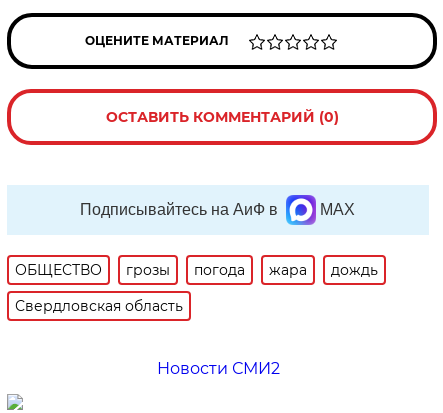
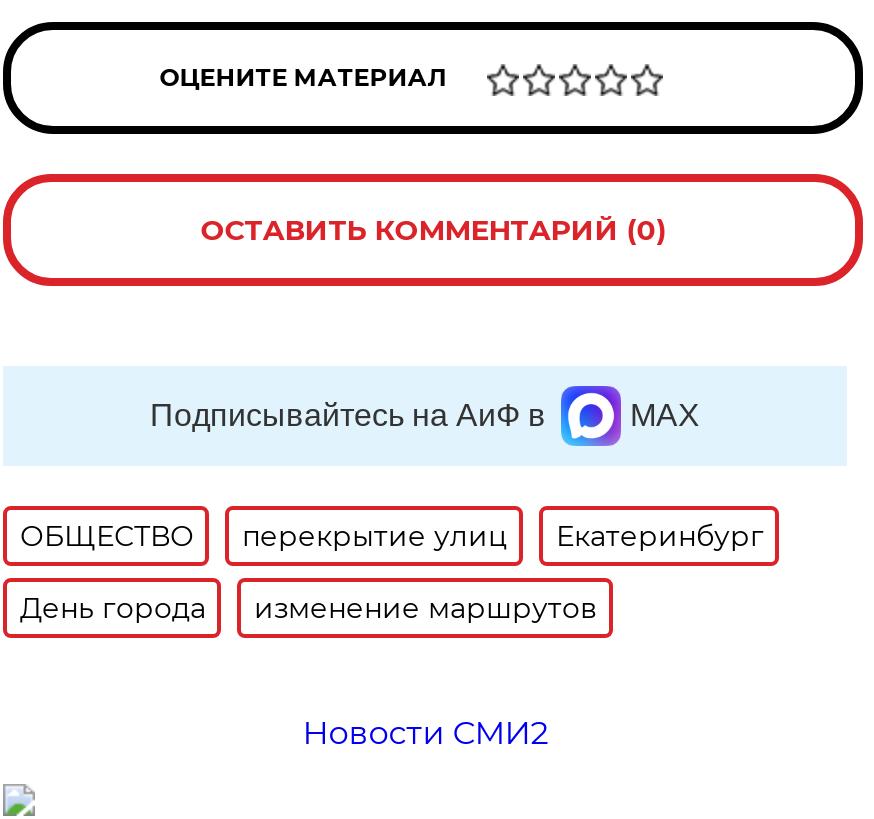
- грозы
- погода
- жара
- дождь
+ перекрытие улиц
+ Екатеринбург

- Свердловская область
+ День города
+ изменение маршрутов
